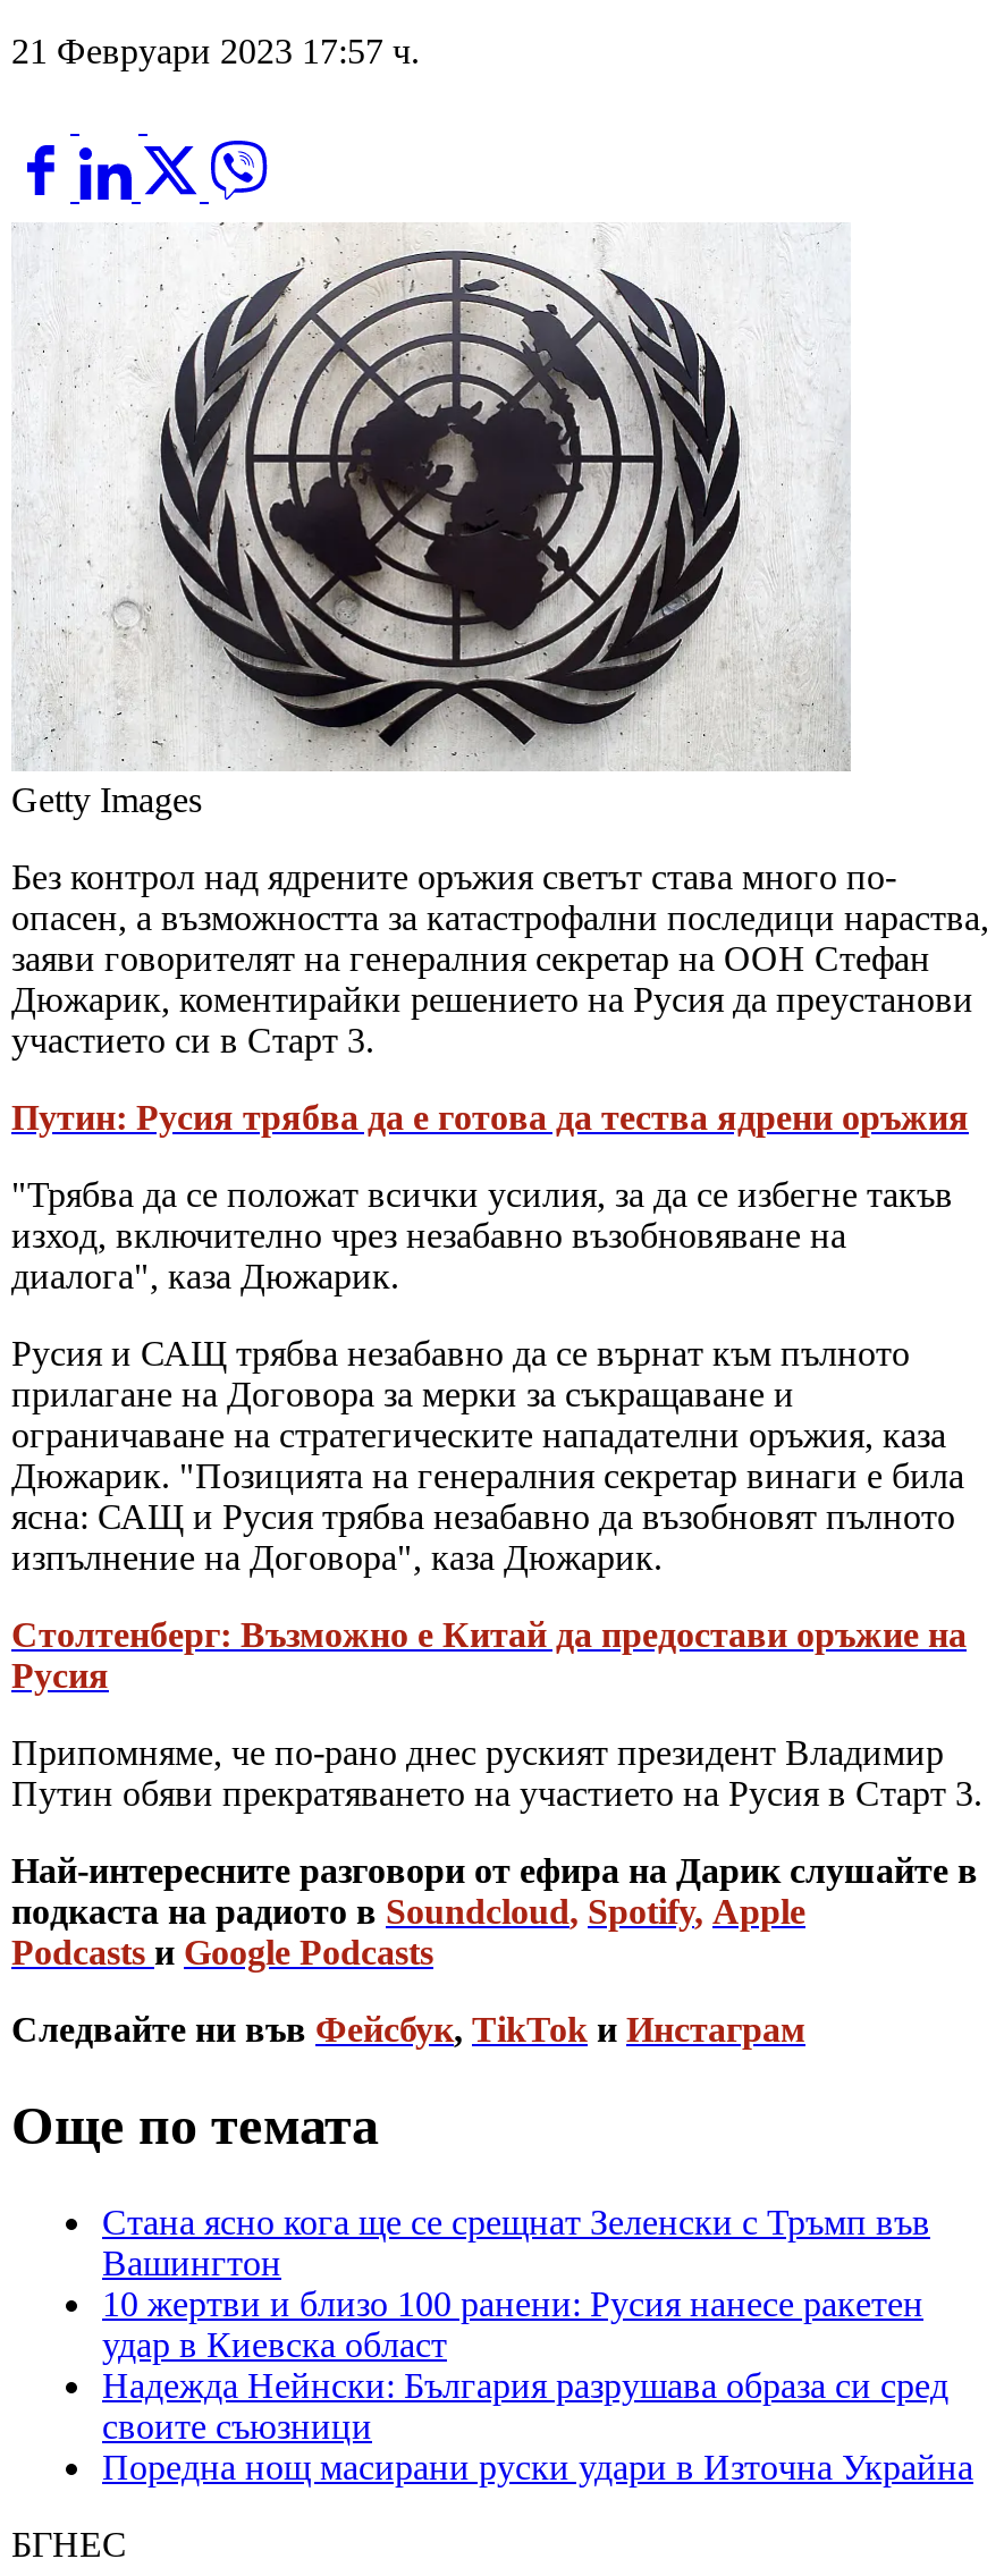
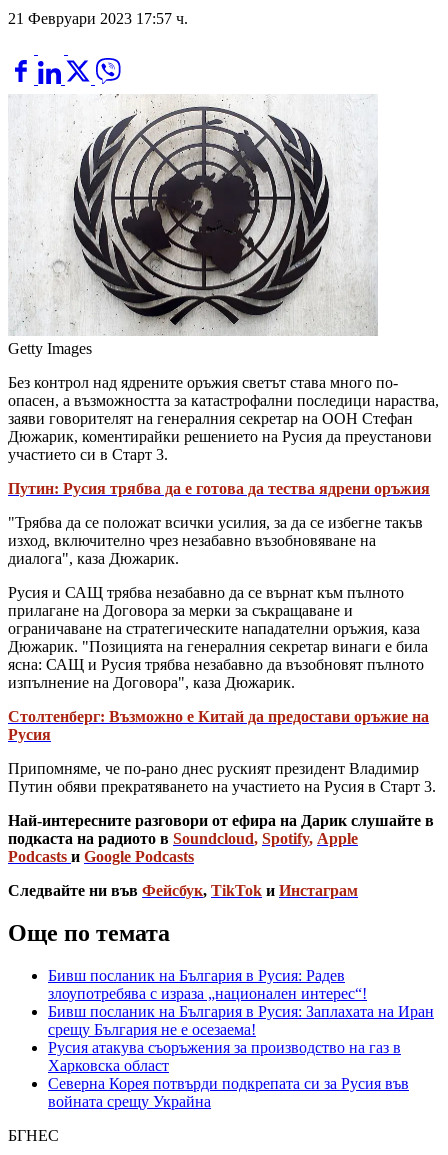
- Стана ясно кога ще се срещнат Зеленски с Тръмп във
- Вашингтон
- 10 жертви и близо 100 ранени: Русия нанесе ракетен
- удар в Киевска област
- Надежда Нейнски: България разрушава образа си сред
- своите съюзници
- Поредна нощ масирани руски удари в Източна Украйна
+ Бивш посланик на България в Русия: Радев
+ злоупотребява с израза „национален интерес“!
+ Бивш посланик на България в Русия: Заплахата на Иран
+ срещу България не е осезаема!
+ Русия атакува съоръжения за производство на газ в
+ Харковска област
+ Северна Корея потвърди подкрепата си за Русия във
+ войната срещу Украйна
